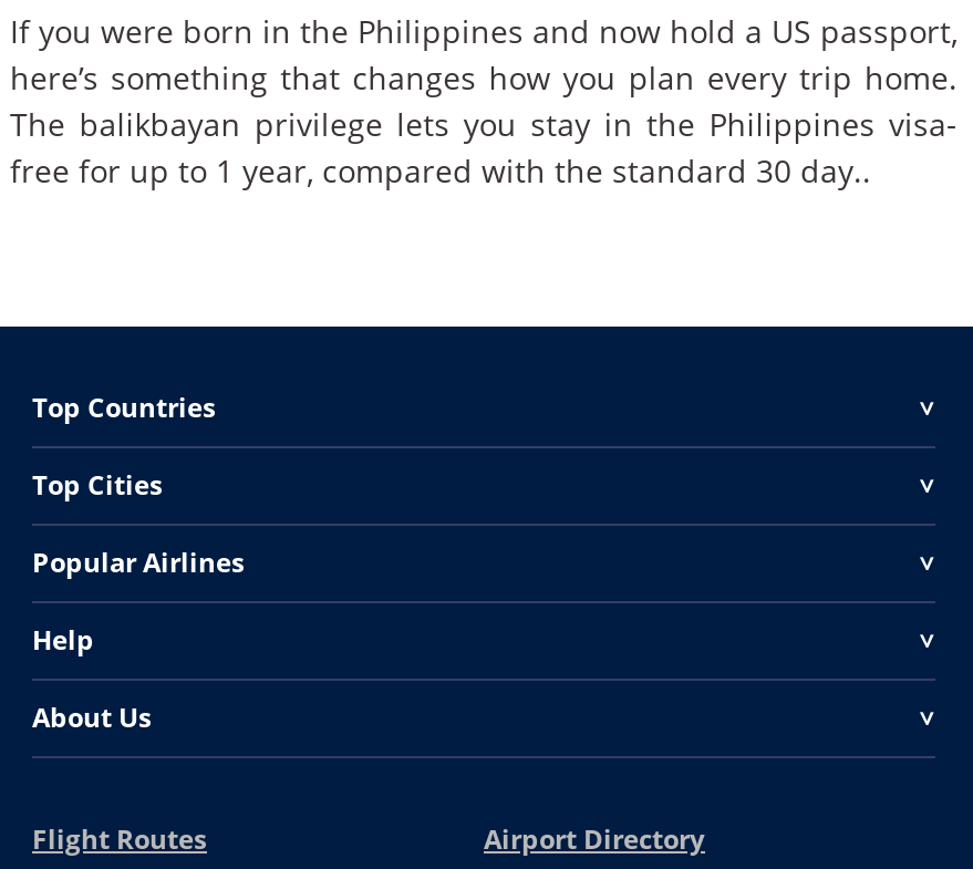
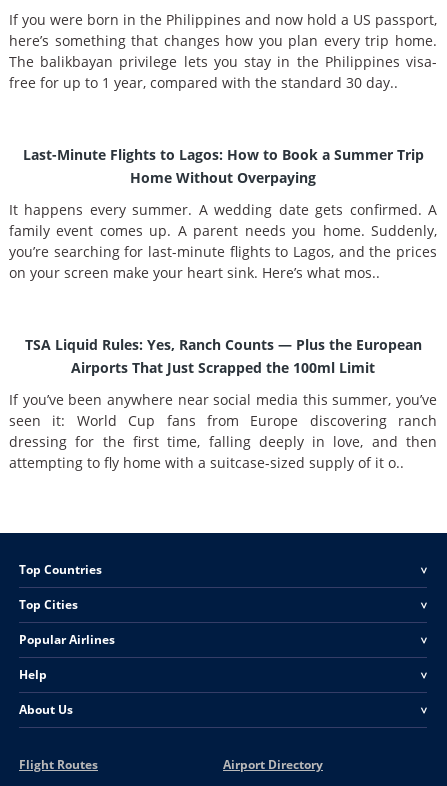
+ Last-Minute Flights to Lagos: How to Book a Summer Trip
+ Home Without Overpaying
+ It happens every summer. A wedding date gets confirmed. A
+ family event comes up. A parent needs you home. Suddenly,
+ you’re searching for last-minute flights to Lagos, and the prices
+ on your screen make your heart sink. Here’s what mos..

+ TSA Liquid Rules: Yes, Ranch Counts — Plus the European
+ Airports That Just Scrapped the 100ml Limit
+ If you’ve been anywhere near social media this summer, you’ve
+ seen it: World Cup fans from Europe discovering ranch
+ dressing for the first time, falling deeply in love, and then
+ attempting to fly home with a suitcase-sized supply of it o..
